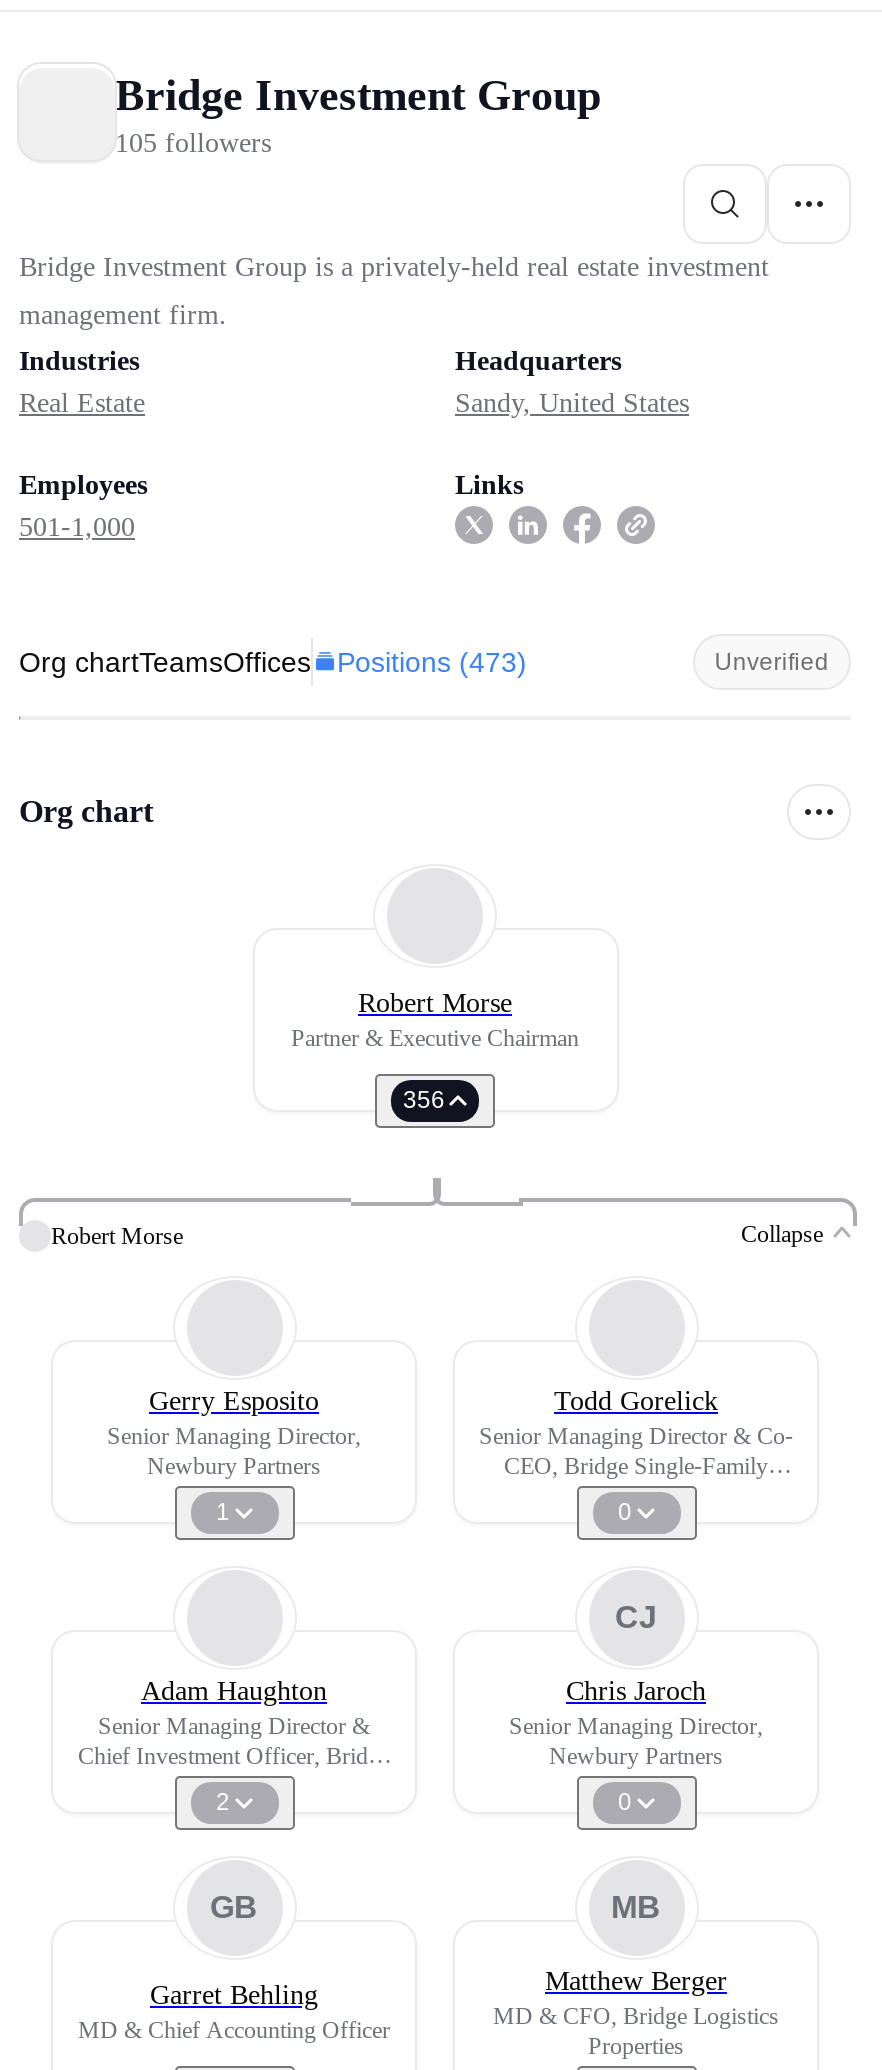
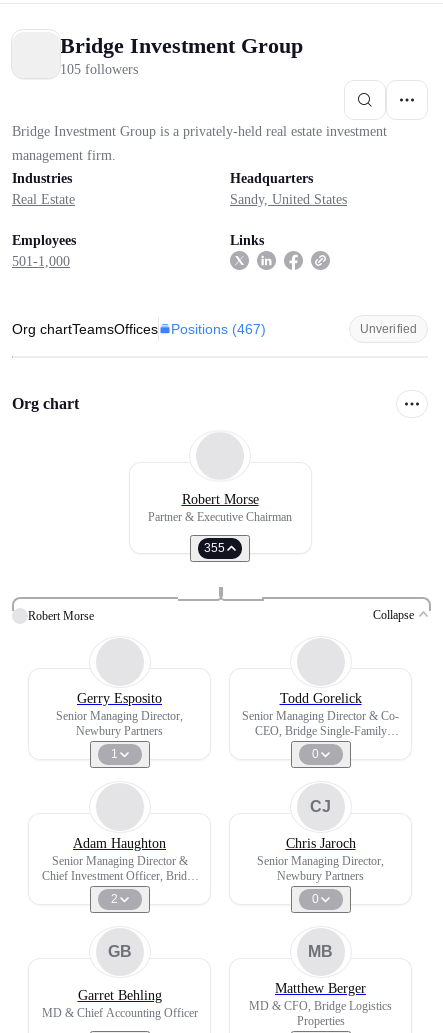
- Org chartTeamsOffices Positions (473)
+ Org chartTeamsOffices Positions (467)

- 356
+ 355
